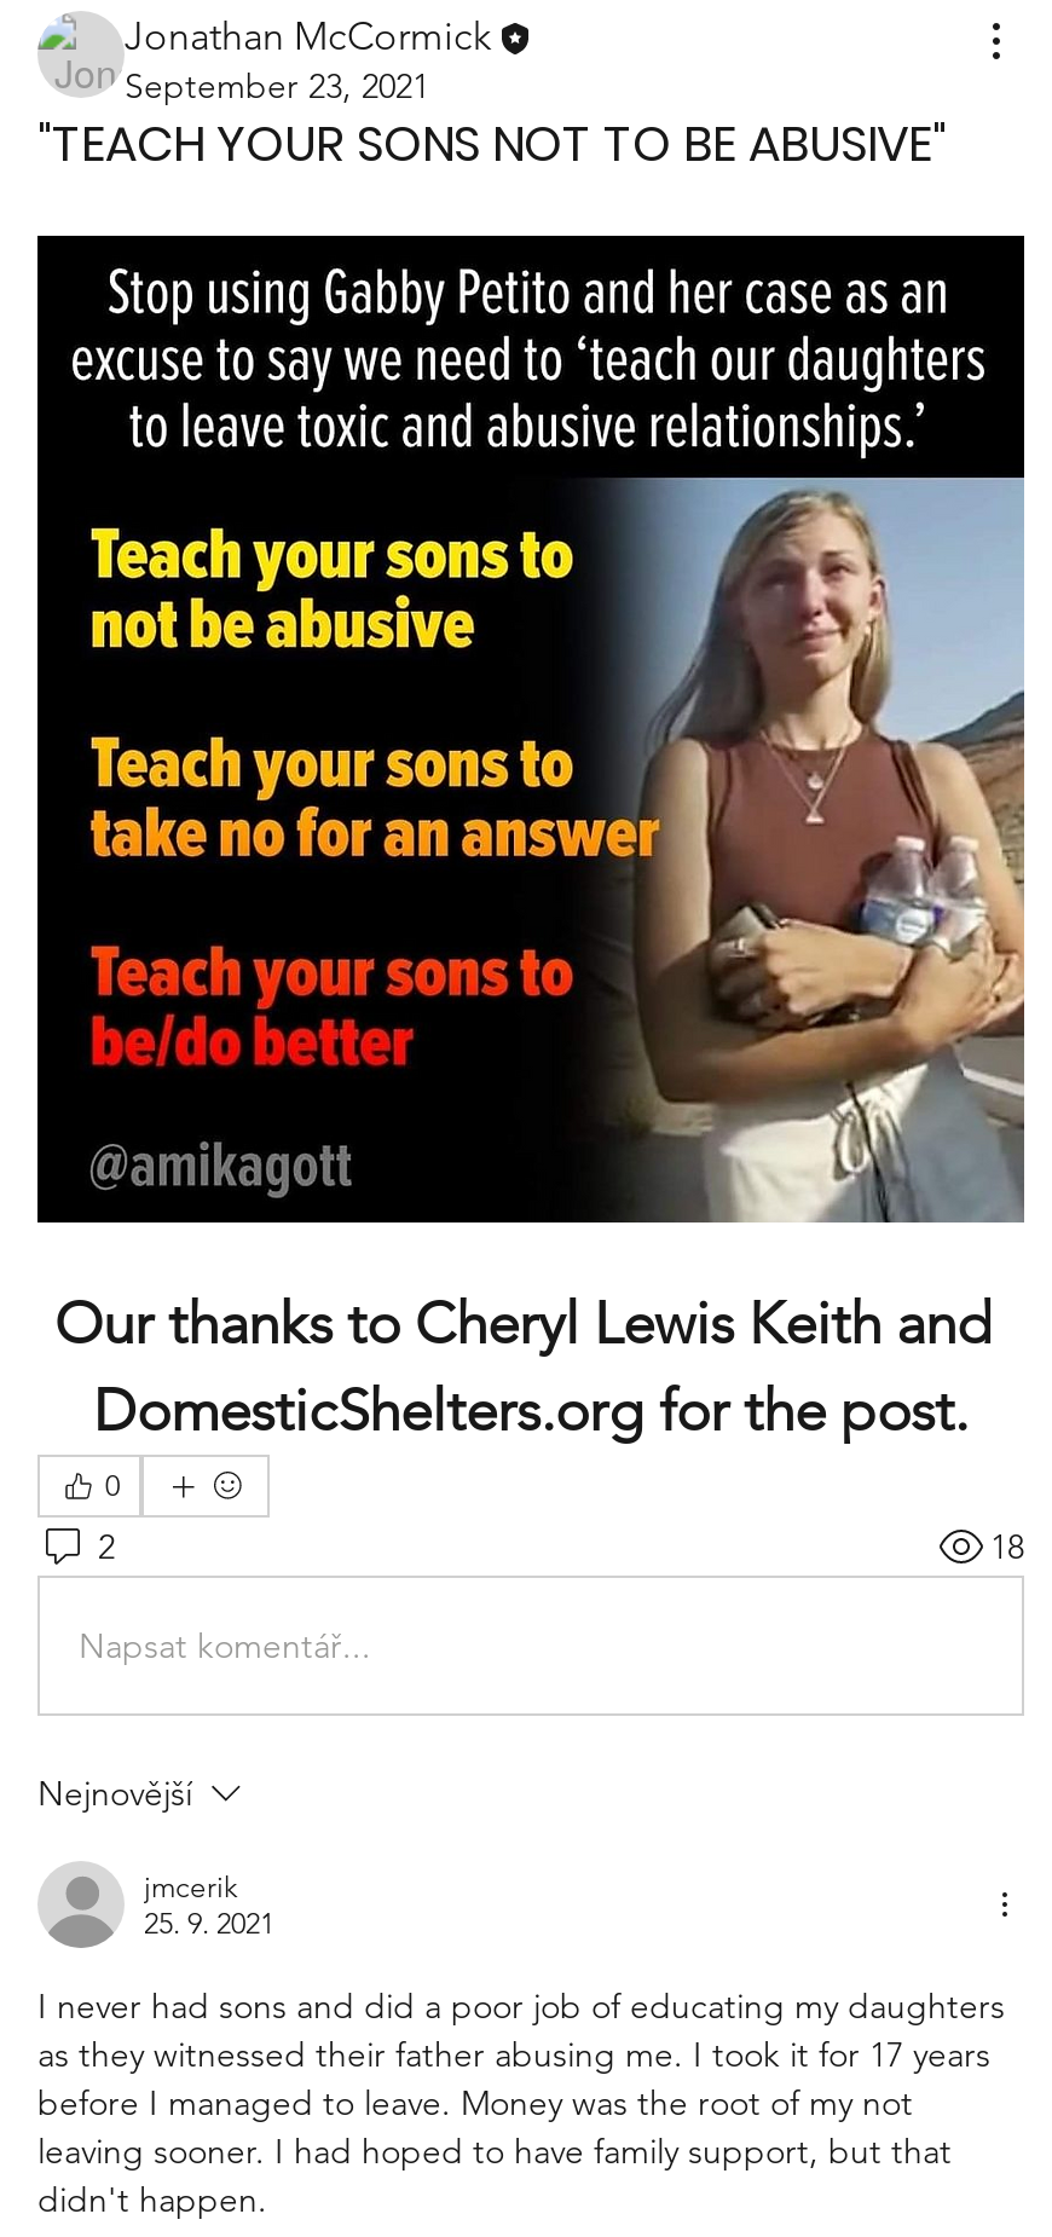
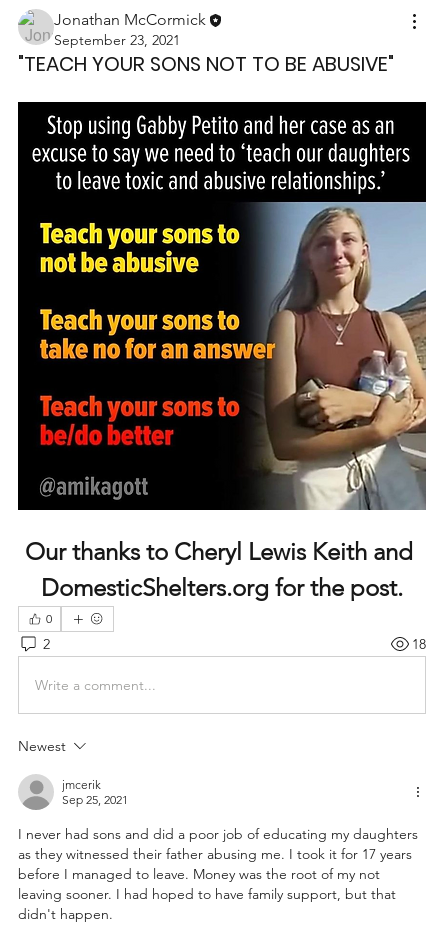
- Napsat komentář...
+ Write a comment...

- Nejnovější
+ Newest

- 25. 9. 2021
+ Sep 25, 2021
